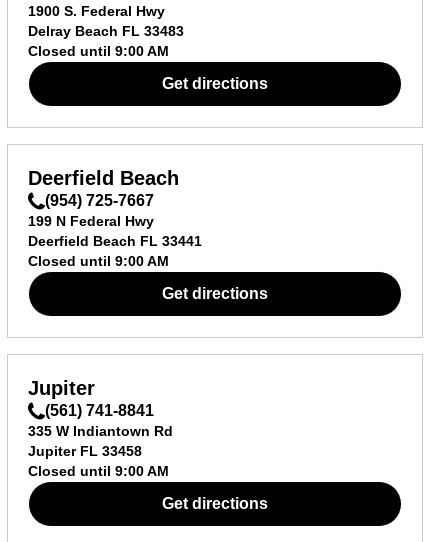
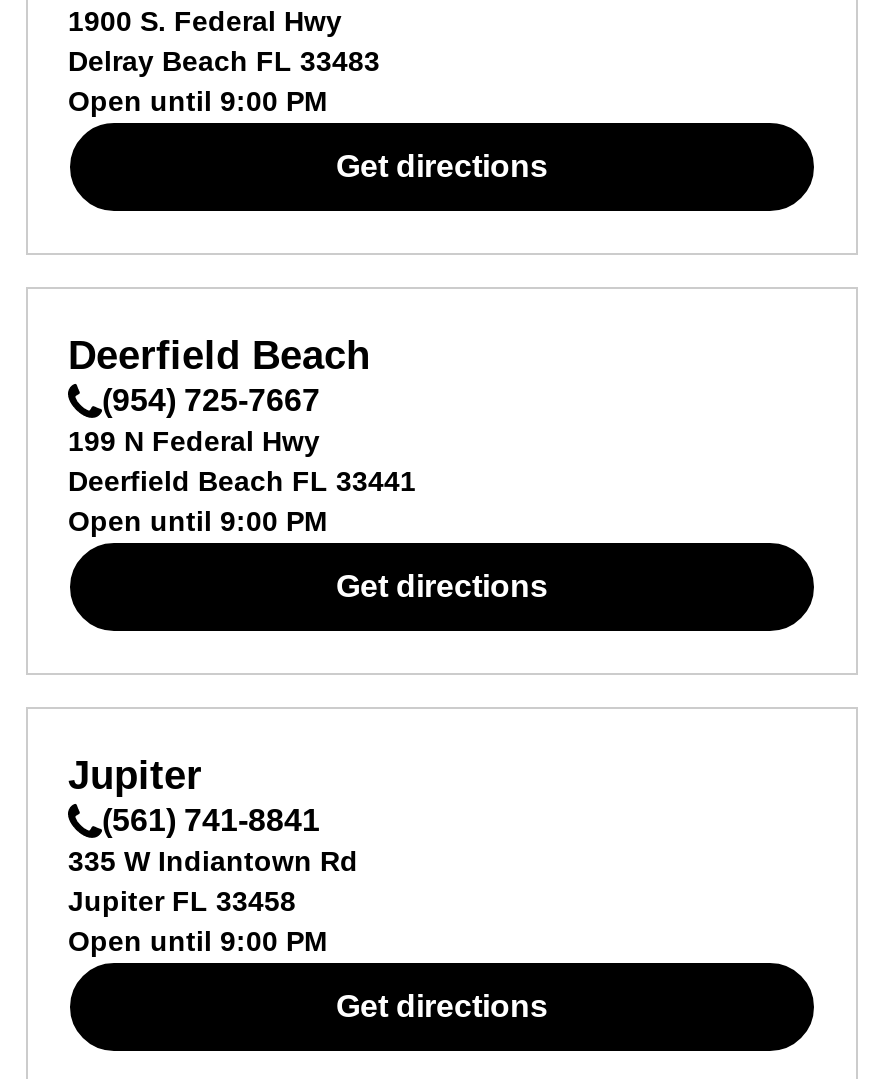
- Closed until 9:00 AM
+ Open until 9:00 PM

- Closed until 9:00 AM
+ Open until 9:00 PM

- Closed until 9:00 AM
+ Open until 9:00 PM
